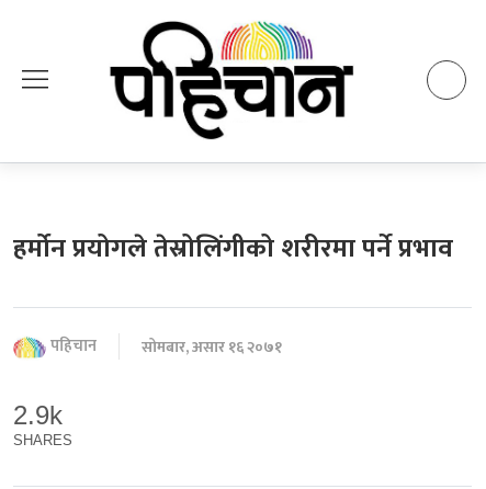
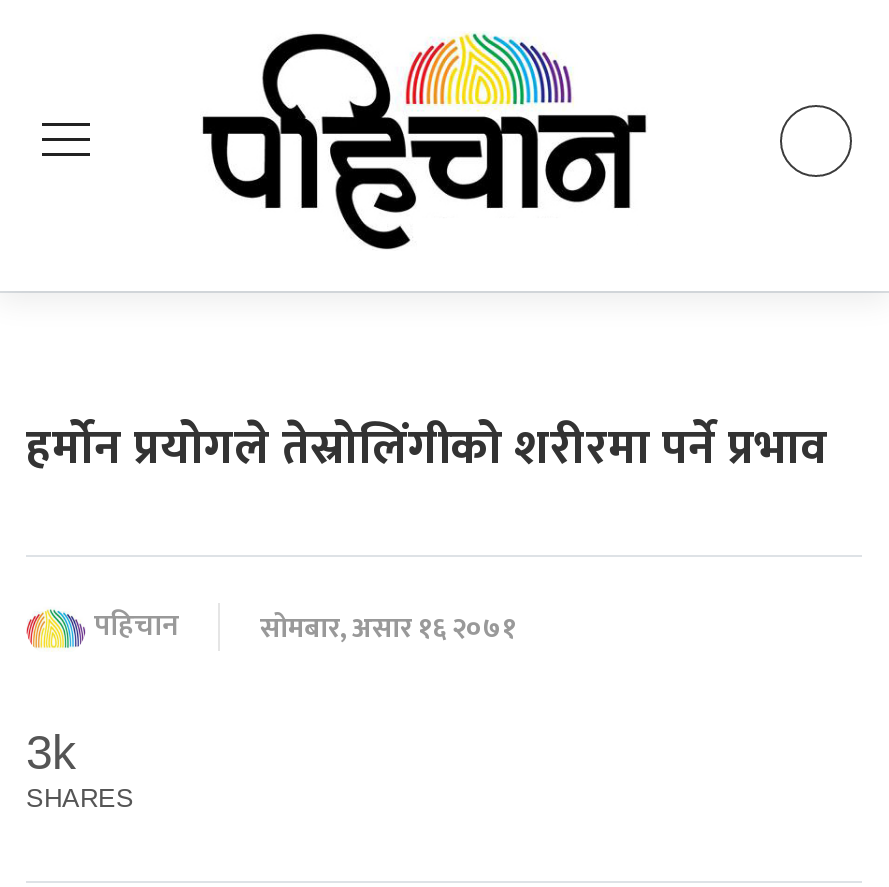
- 2.9k
+ 3k
